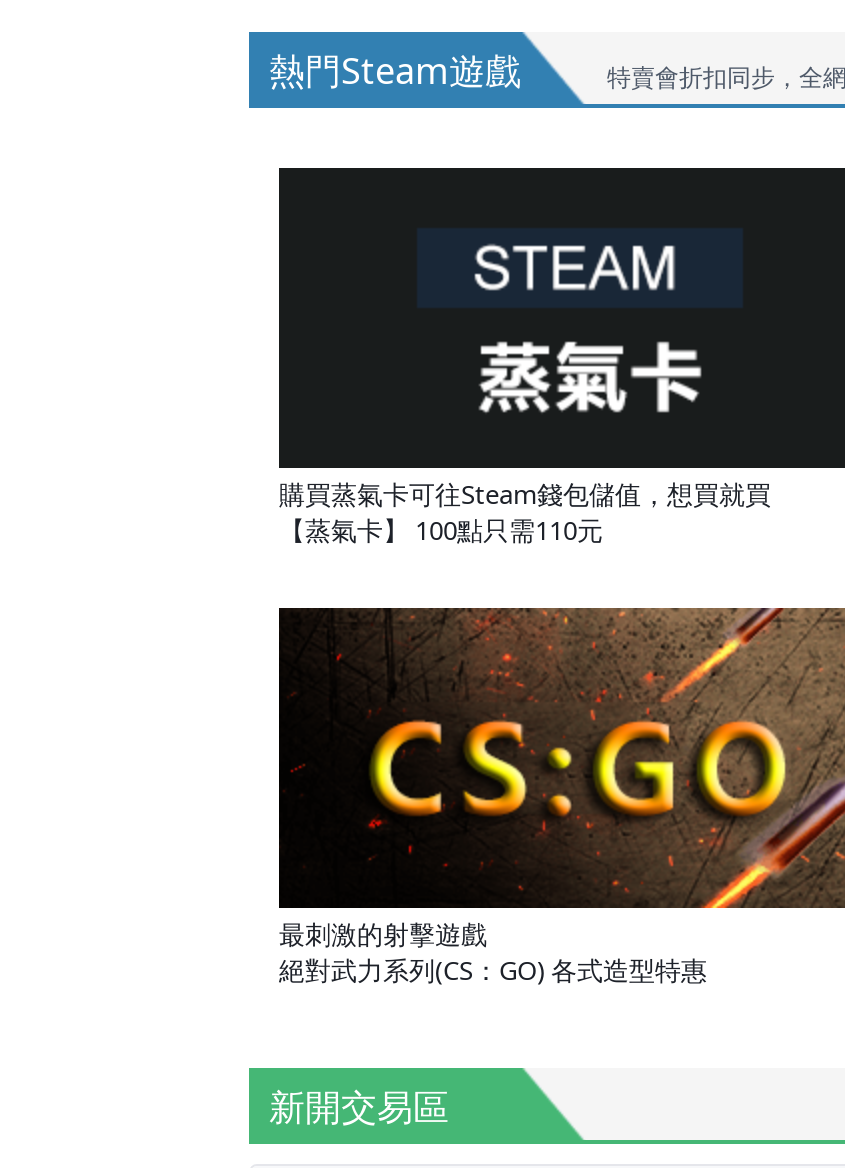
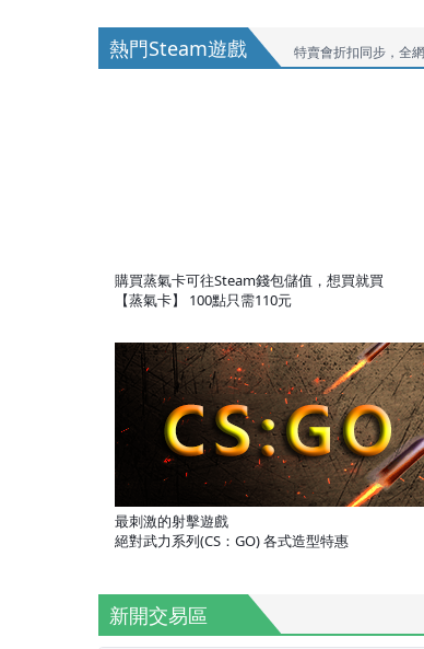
- [image]
